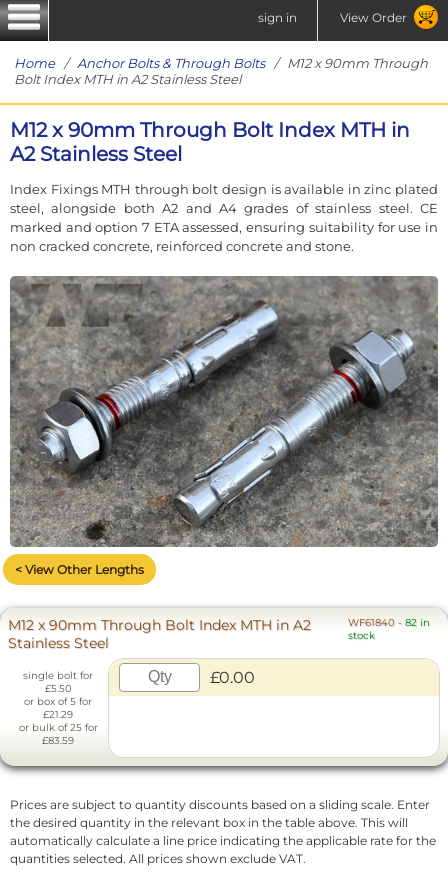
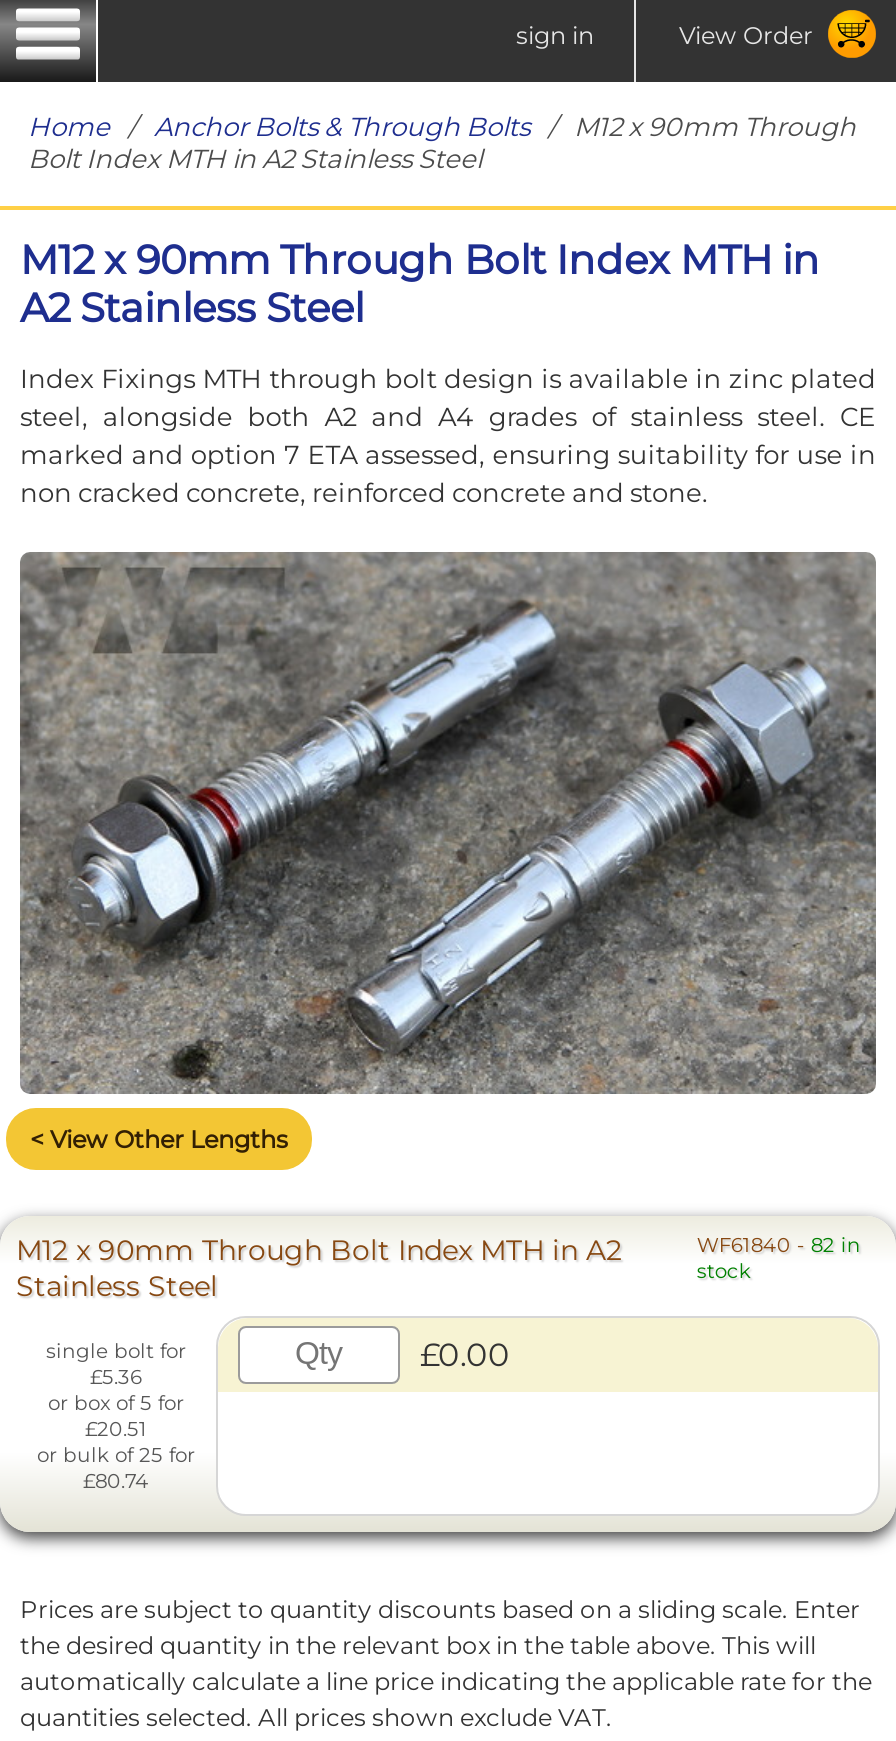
- £5.50
+ £5.36

- £21.29
+ £20.51

- £83.59
+ £80.74
